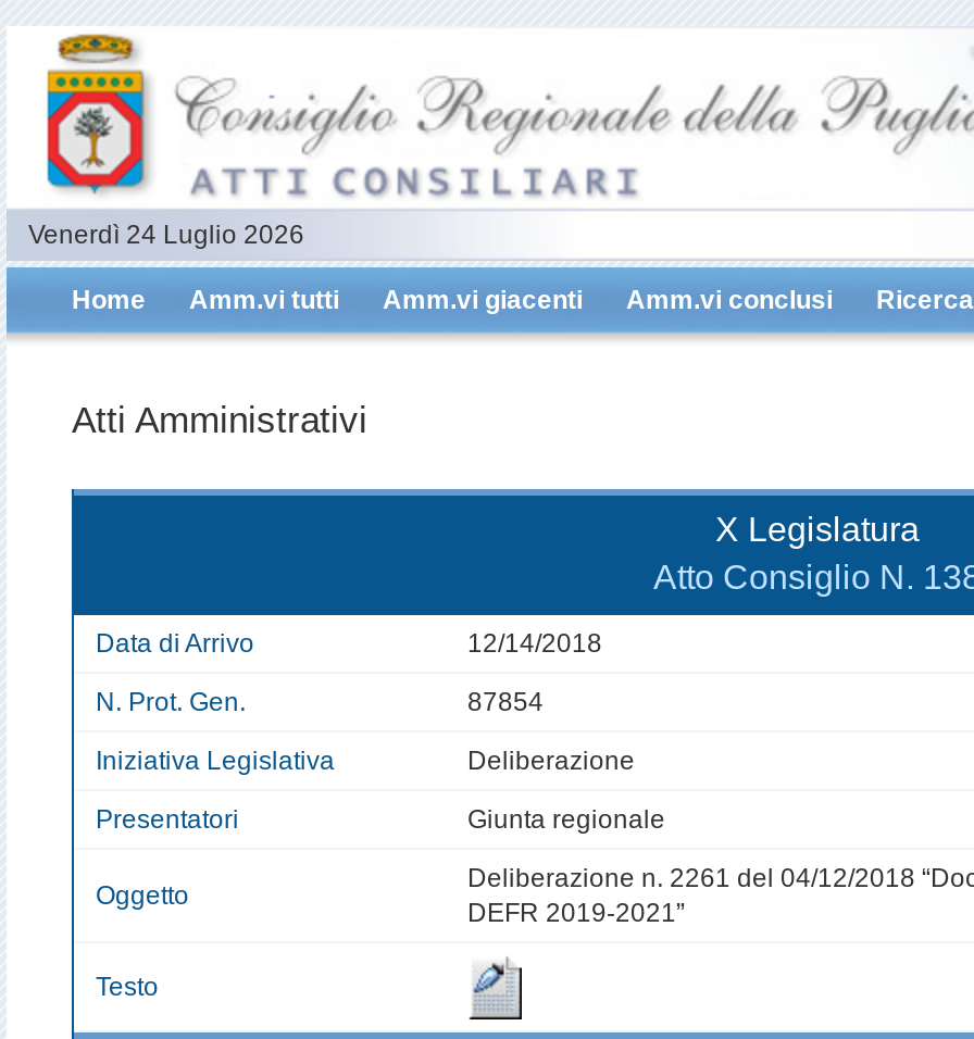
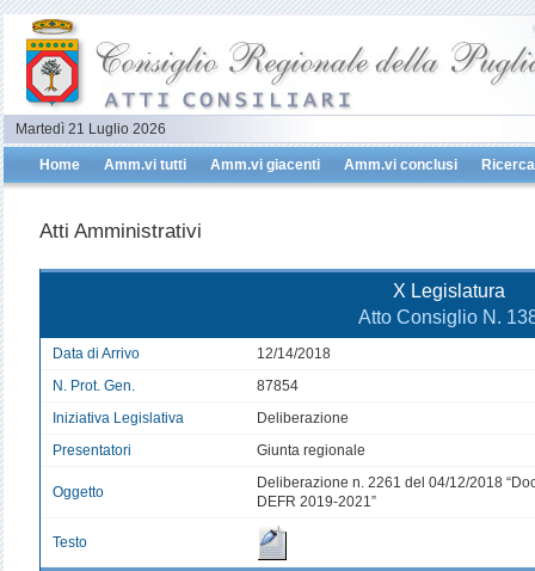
- Venerdì 24 Luglio 2026
+ Martedì 21 Luglio 2026
